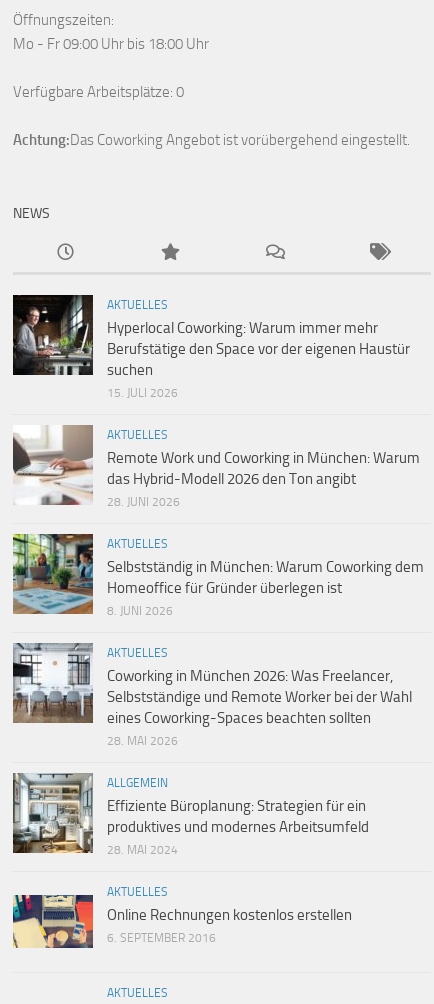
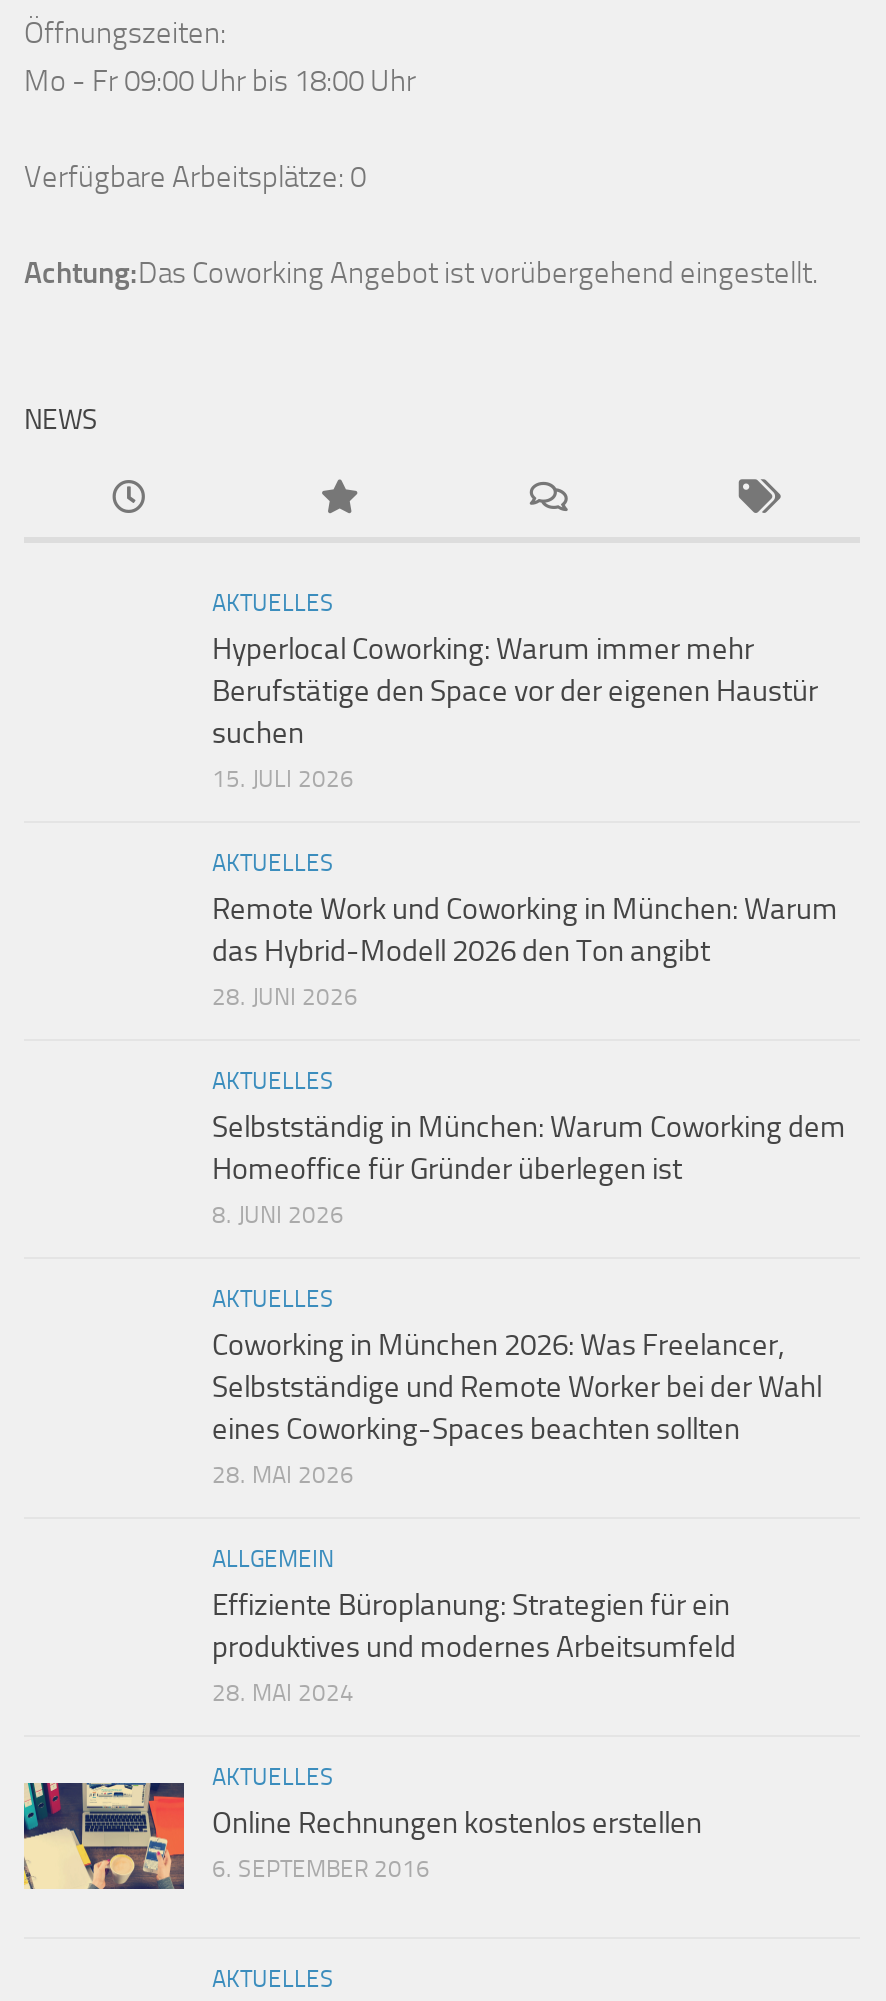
- [image]

- [image]

- [image]

- [image]

- [image]
